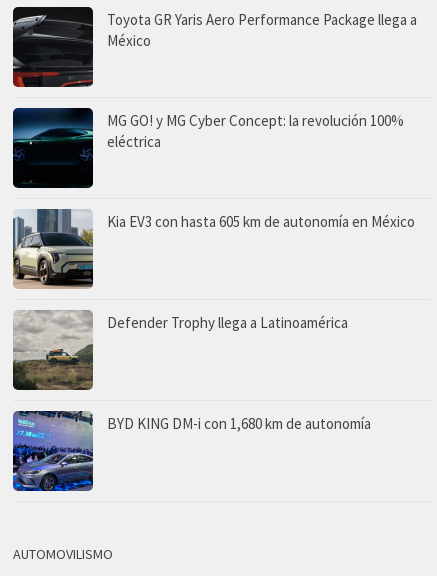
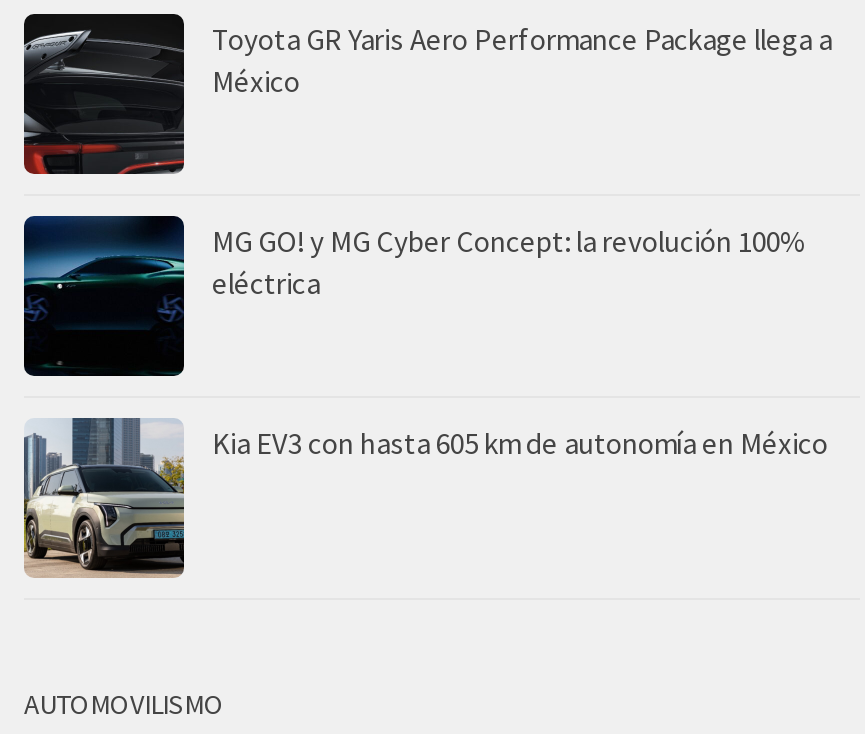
- [image]
- Defender Trophy llega a Latinoamérica

- [image]
- BYD KING DM-i con 1,680 km de autonomía
